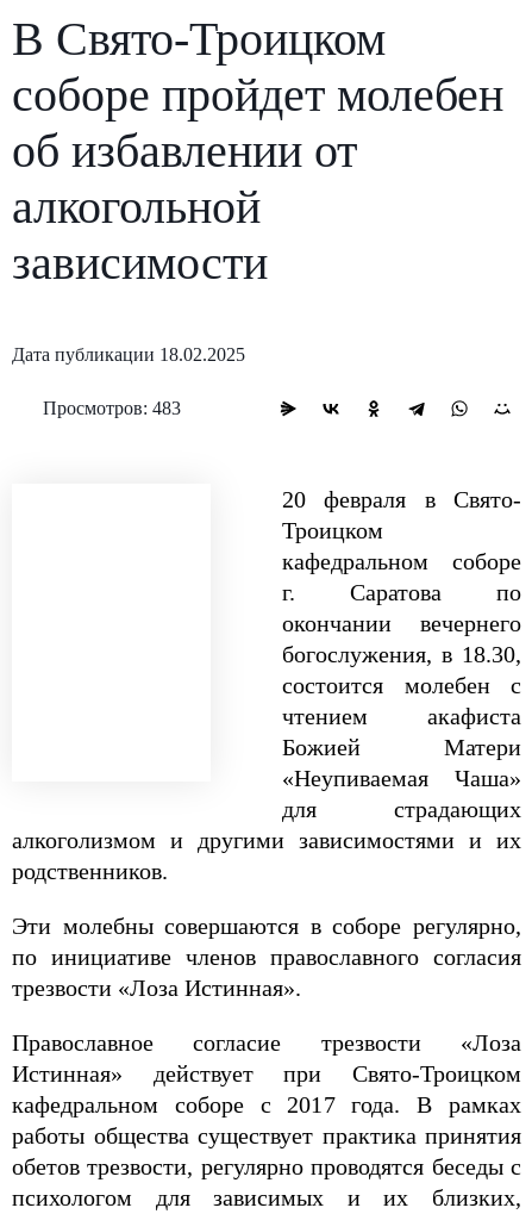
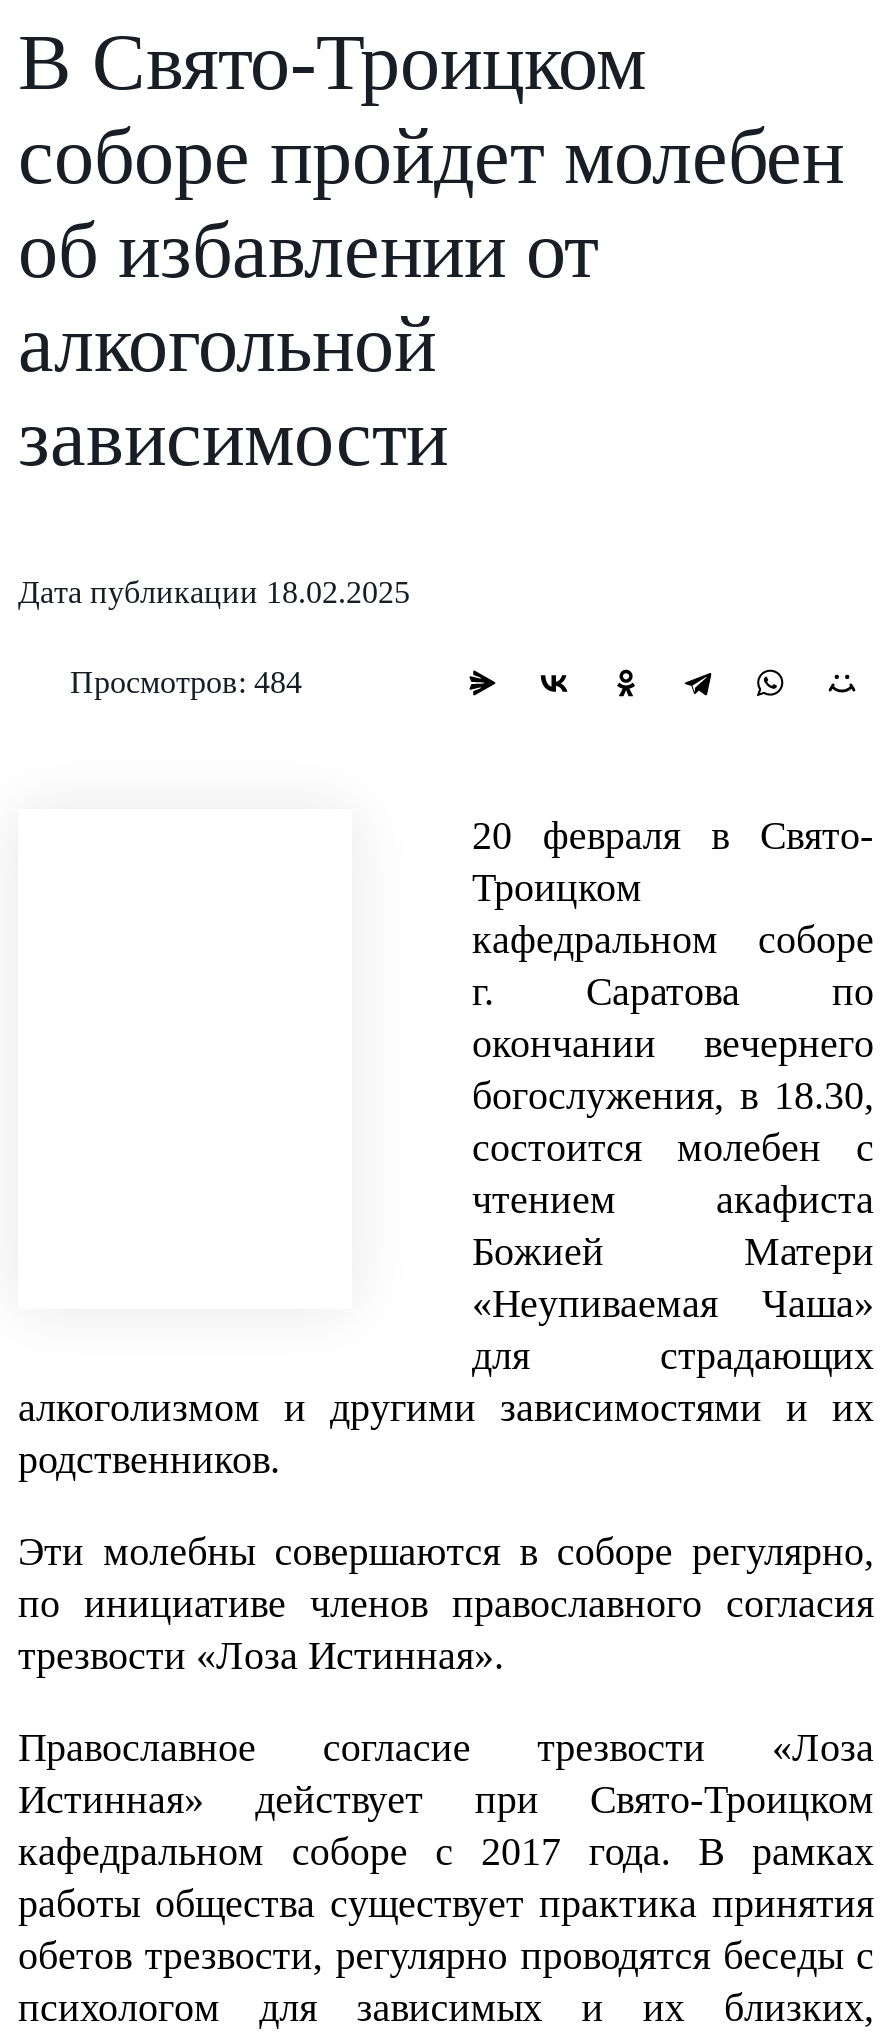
- Просмотров: 483
+ Просмотров: 484
